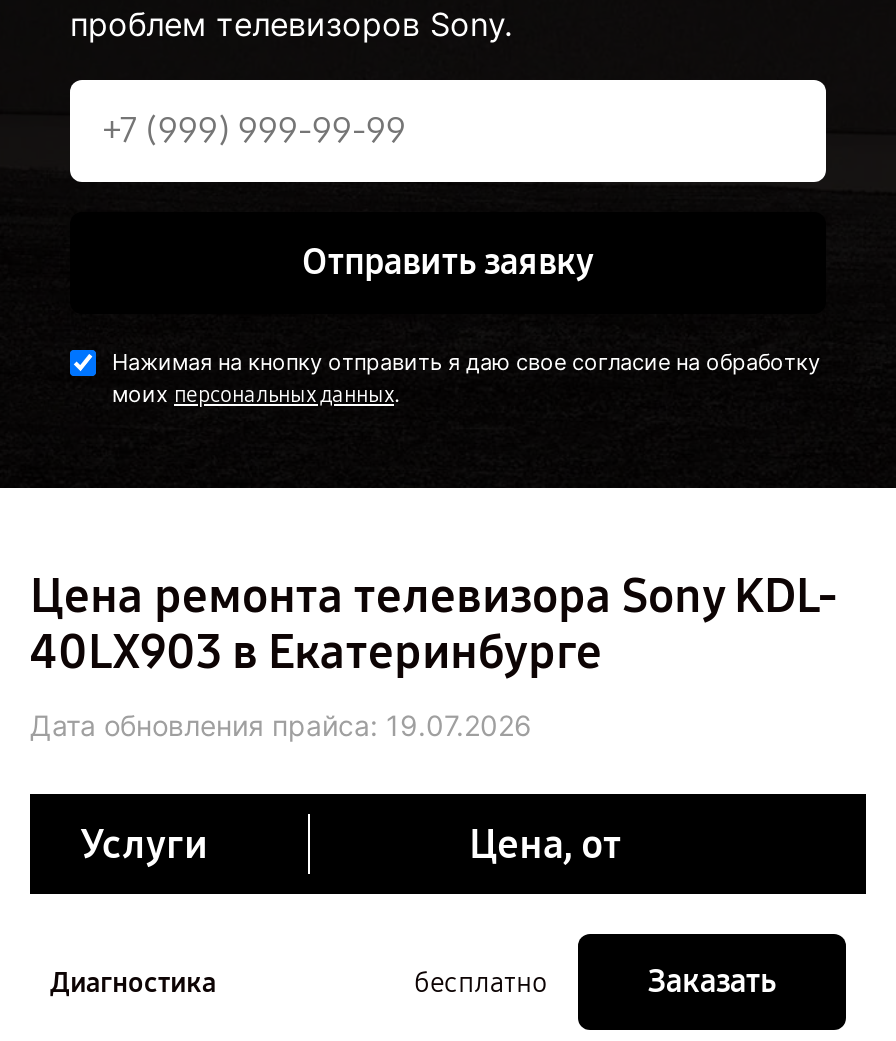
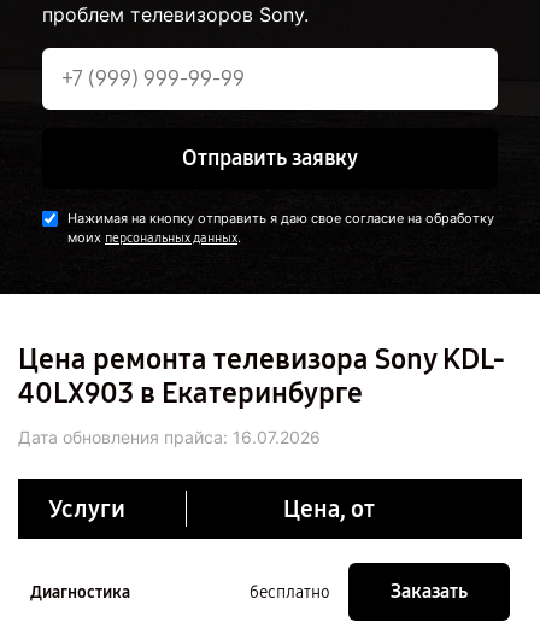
- Дата обновления прайса: 19.07.2026
+ Дата обновления прайса: 16.07.2026
